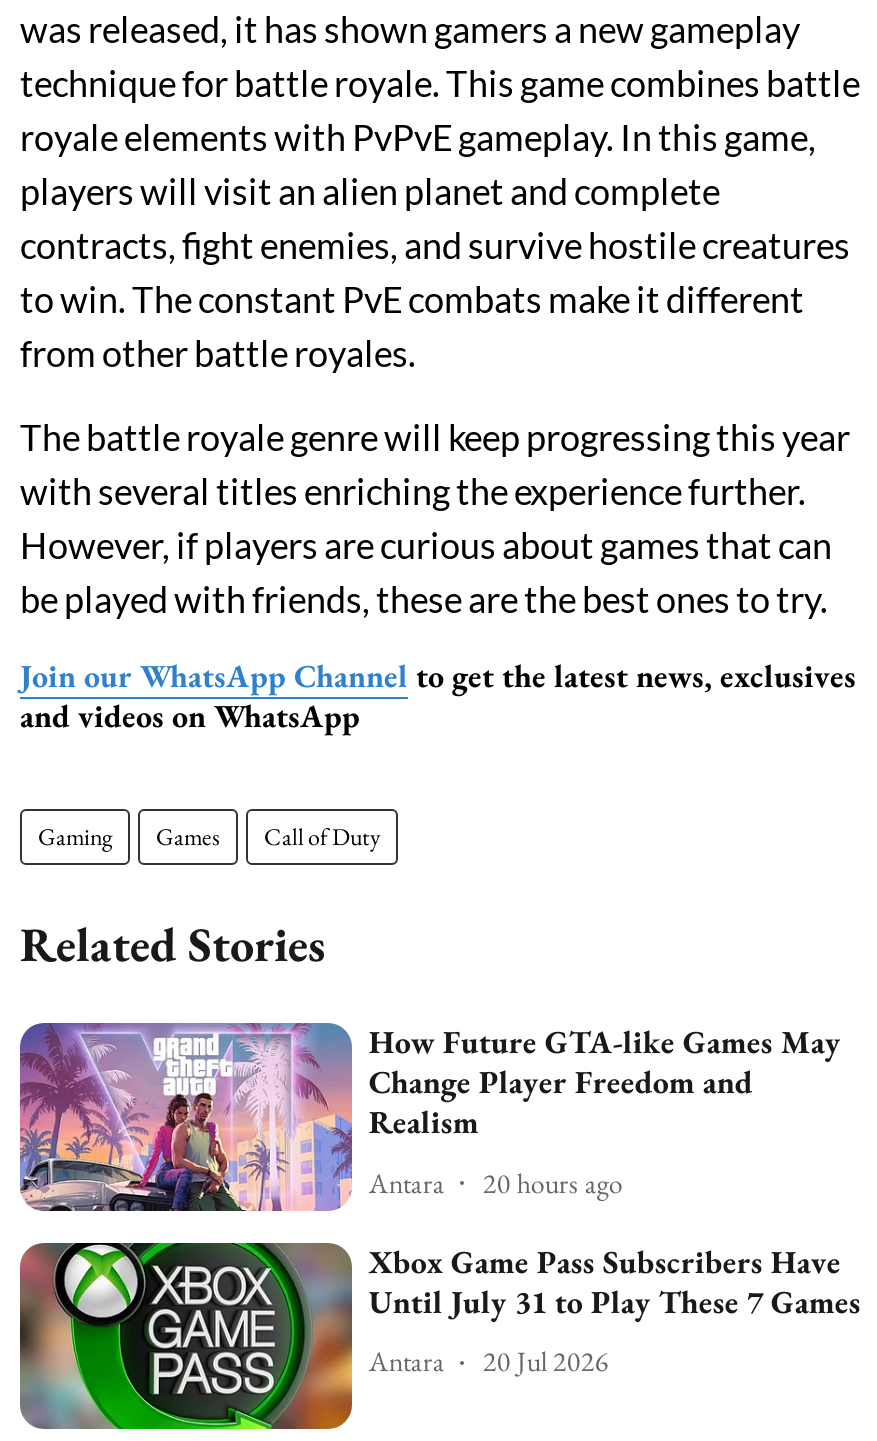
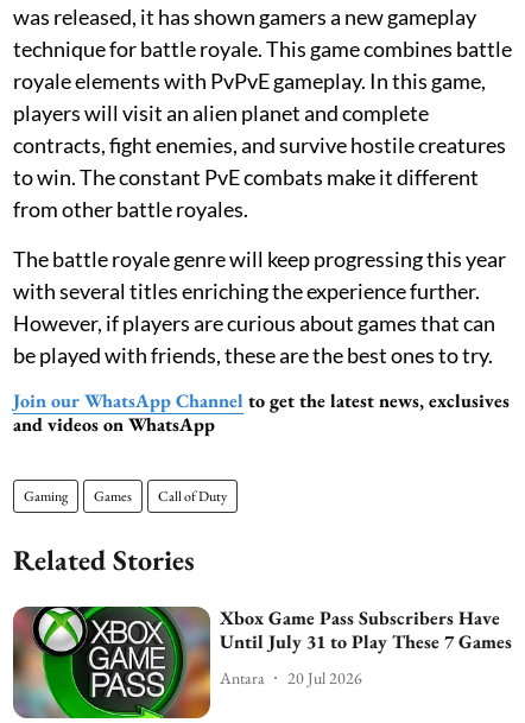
- [image]
- How Future GTA-like Games May
- Change Player Freedom and
- Realism
- Antara
- 20 hours ago
